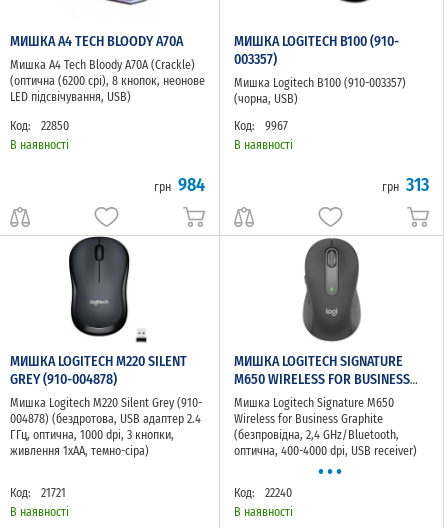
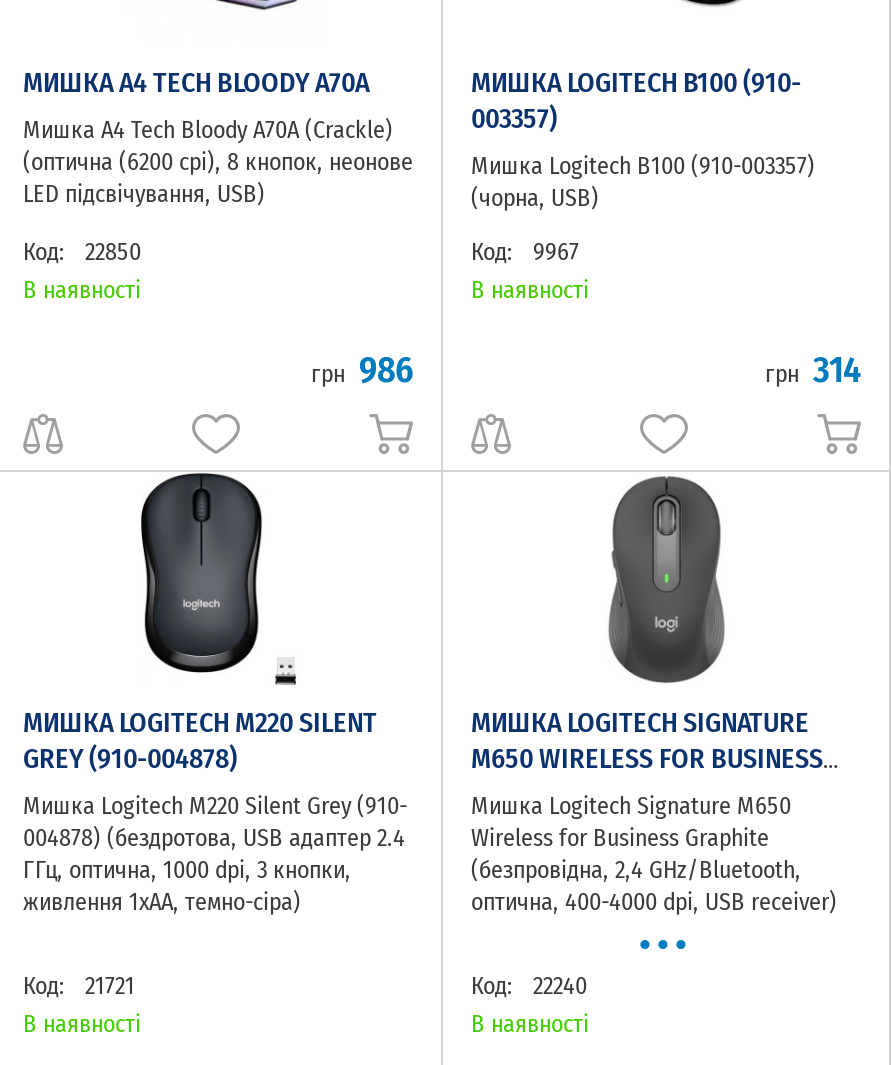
- грн 984
+ грн 986

- грн 313
+ грн 314
